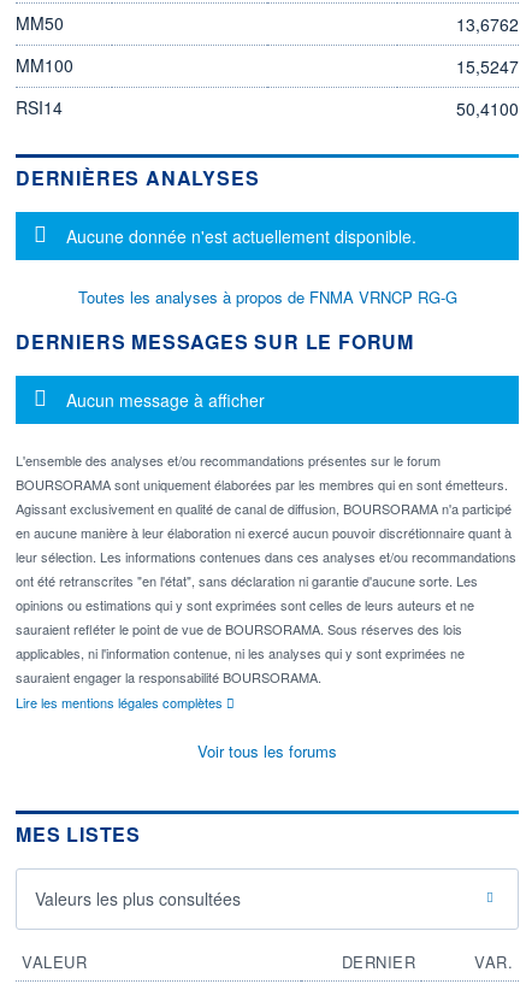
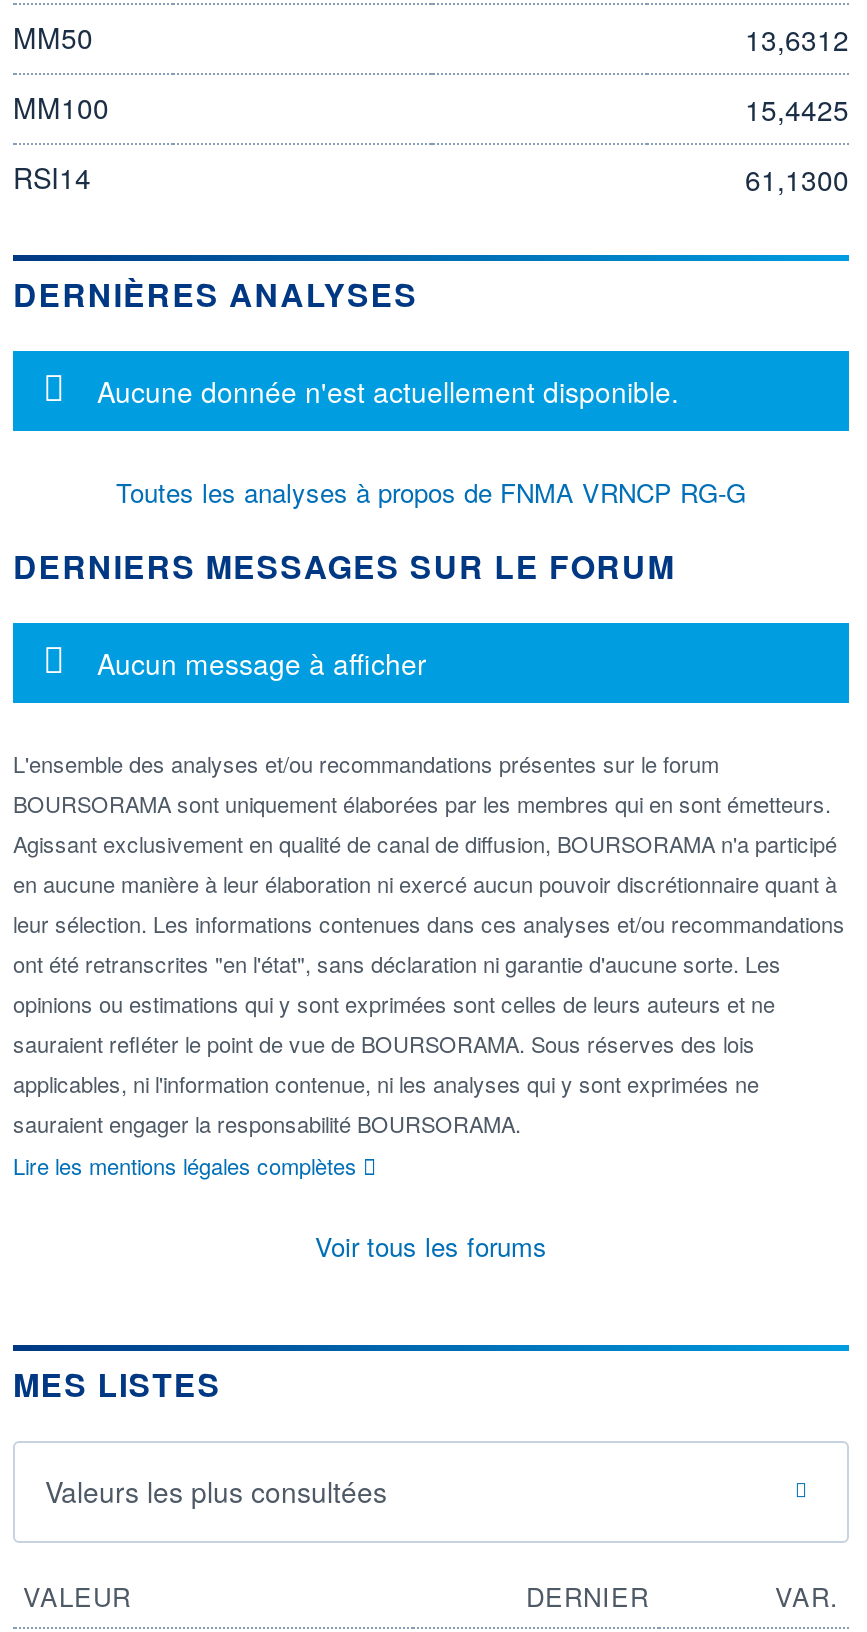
- 13,6762
+ 13,6312

- 15,5247
+ 15,4425

- 50,4100
+ 61,1300
